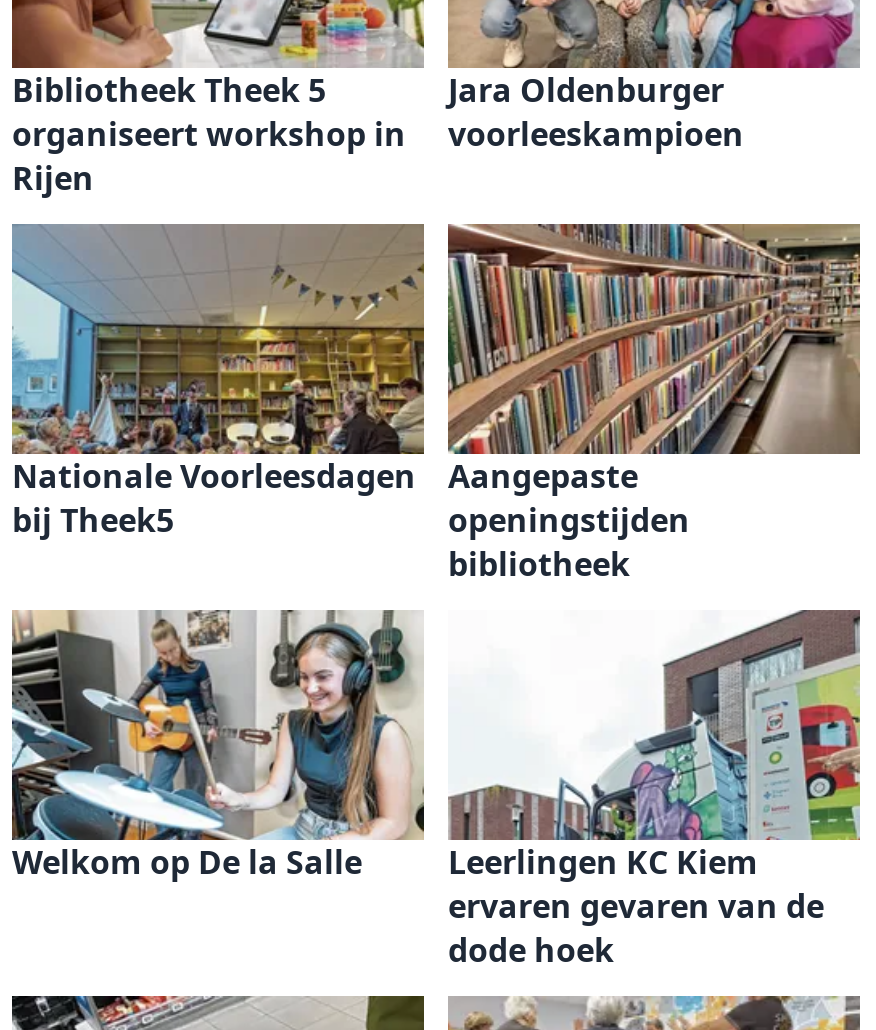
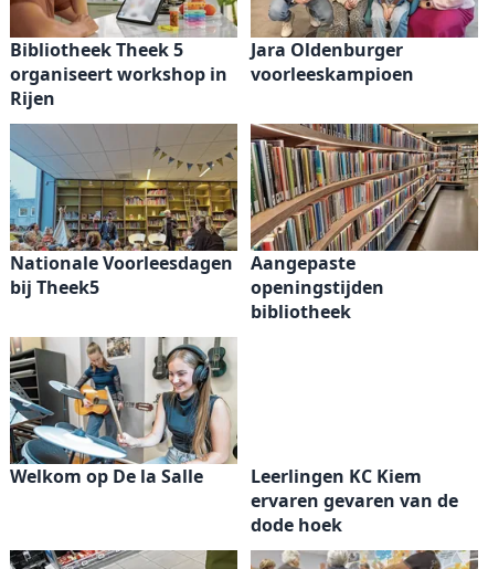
- [image]
